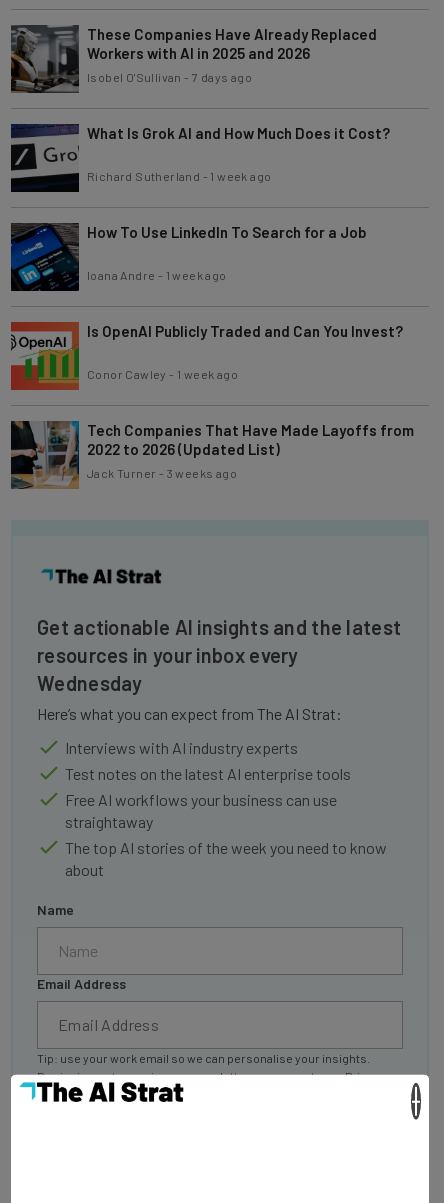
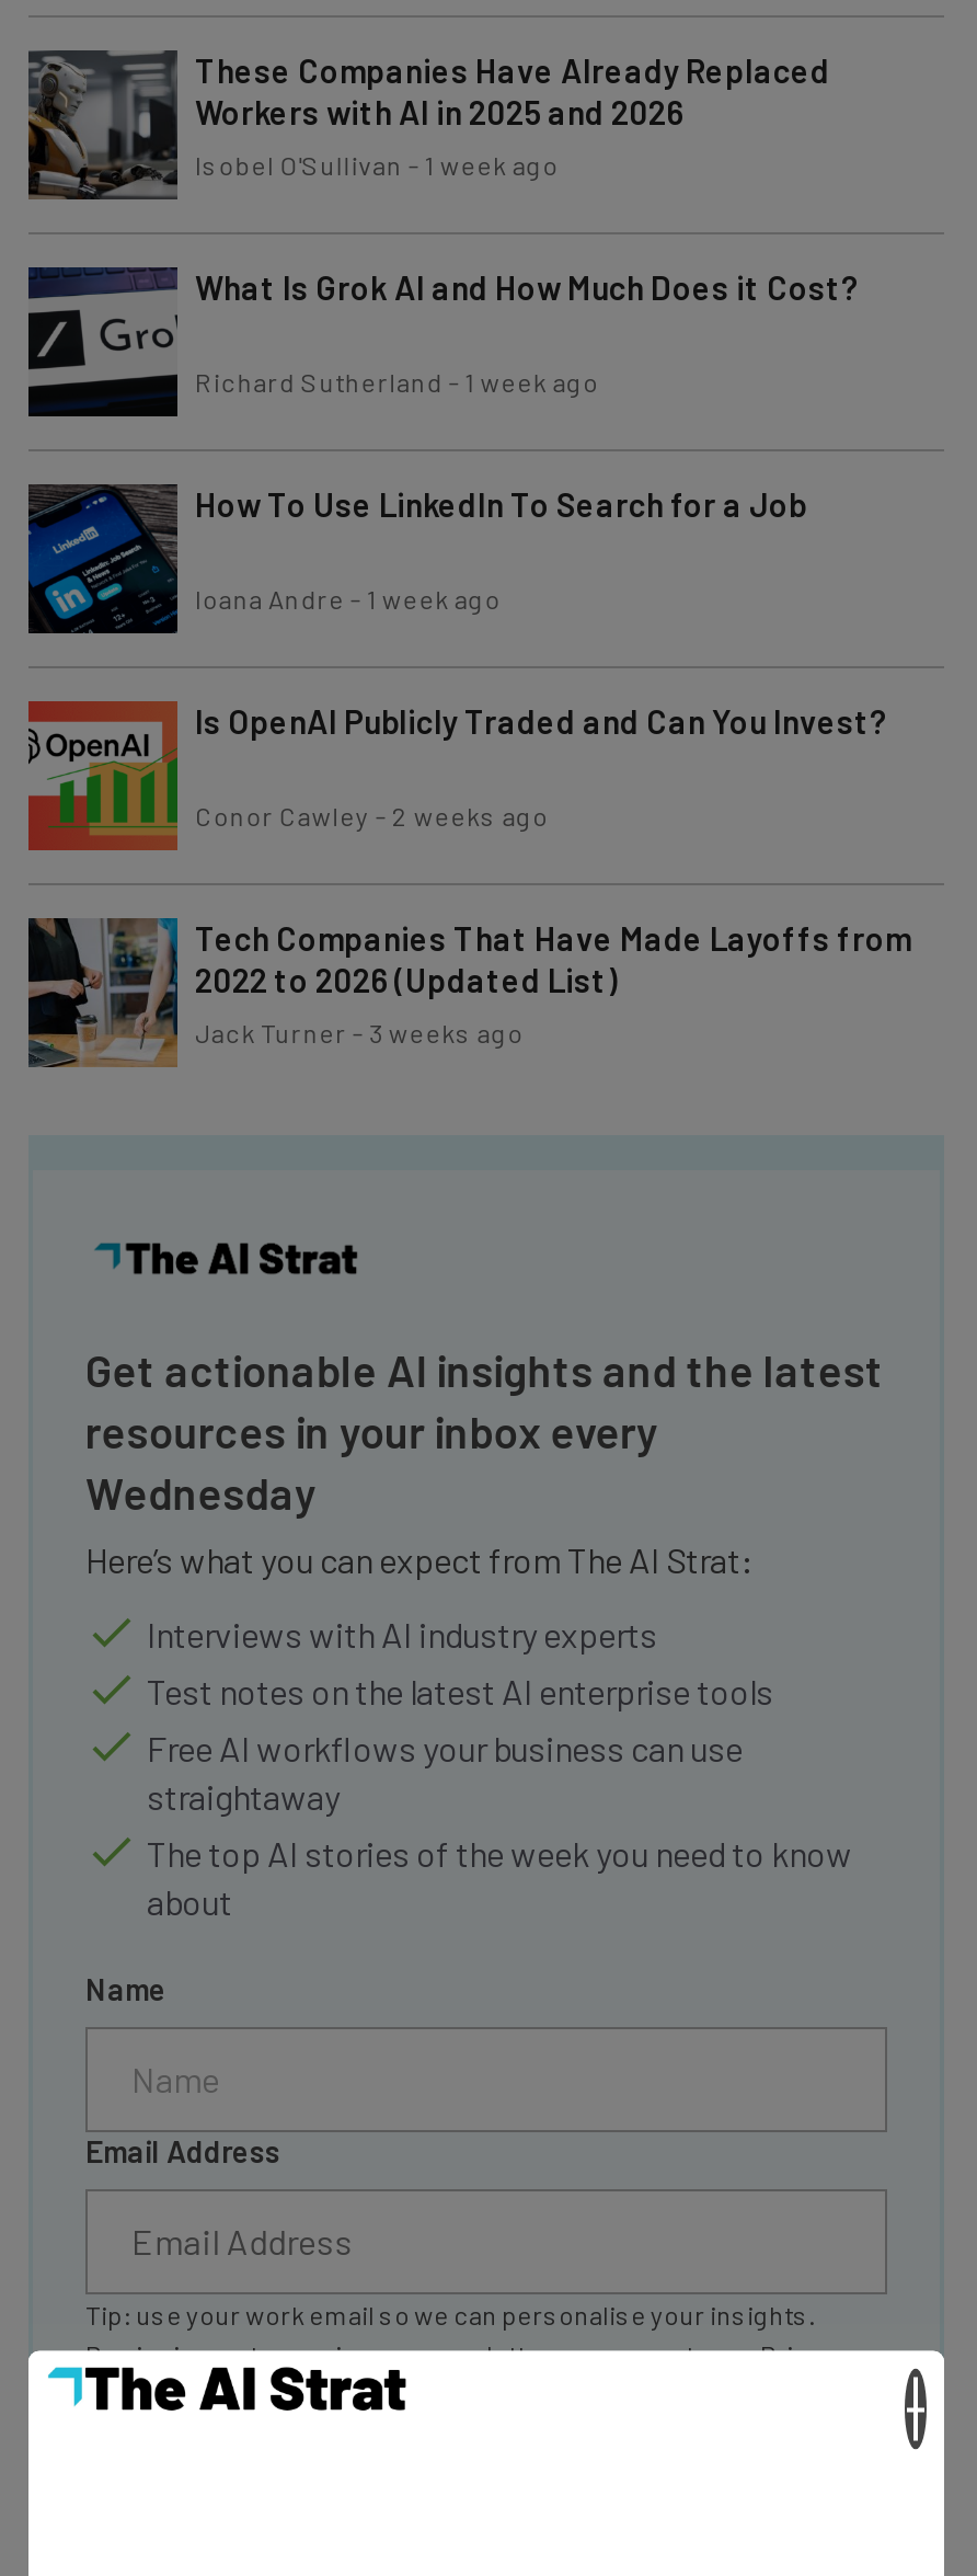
- Isobel O'Sullivan - 7 days ago
+ Isobel O'Sullivan - 1 week ago

- Conor Cawley - 1 week ago
+ Conor Cawley - 2 weeks ago
